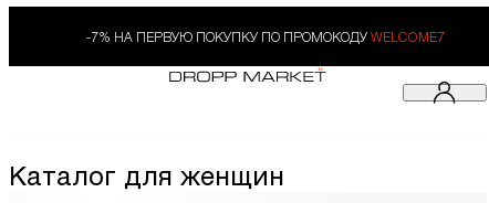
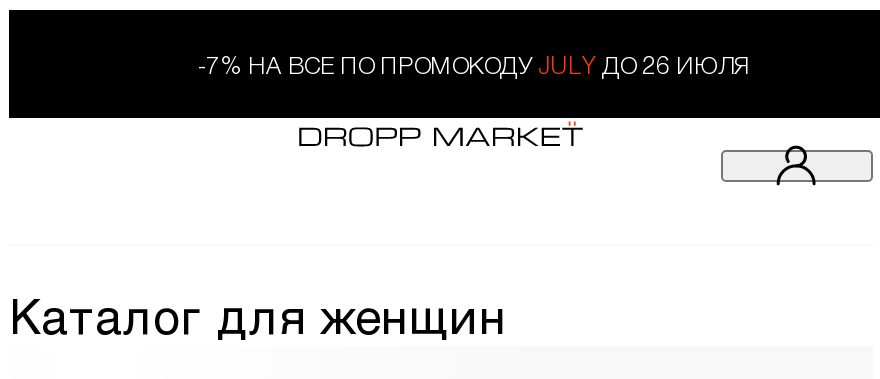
- -7% НА ПЕРВУЮ ПОКУПКУ ПО ПРОМОКОДУ WELCOME7
+ -7% НА ВСЕ ПО ПРОМОКОДУ JULY ДО 26 ИЮЛЯ
